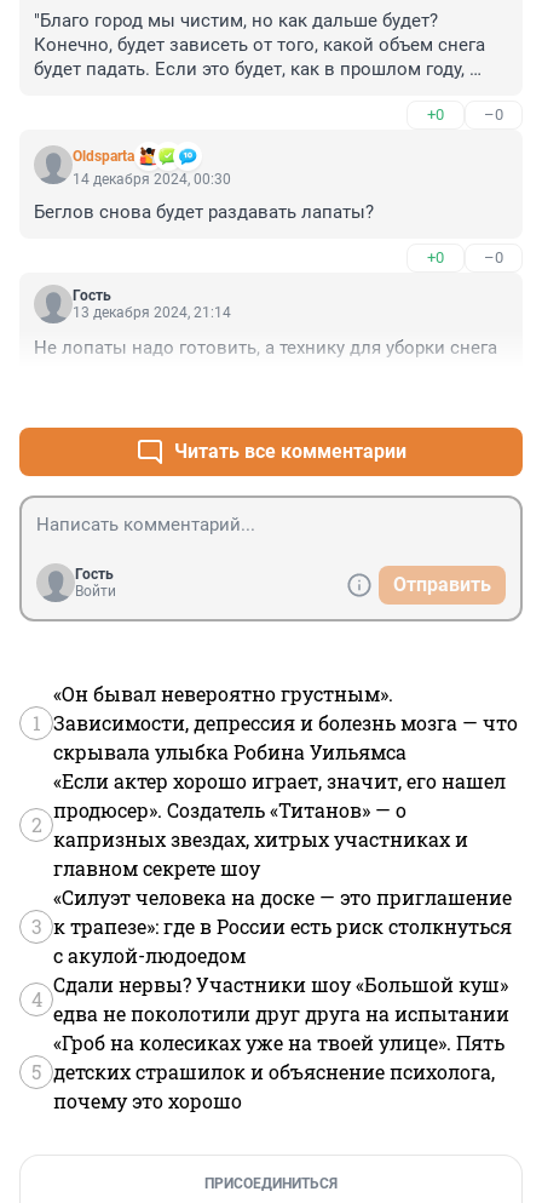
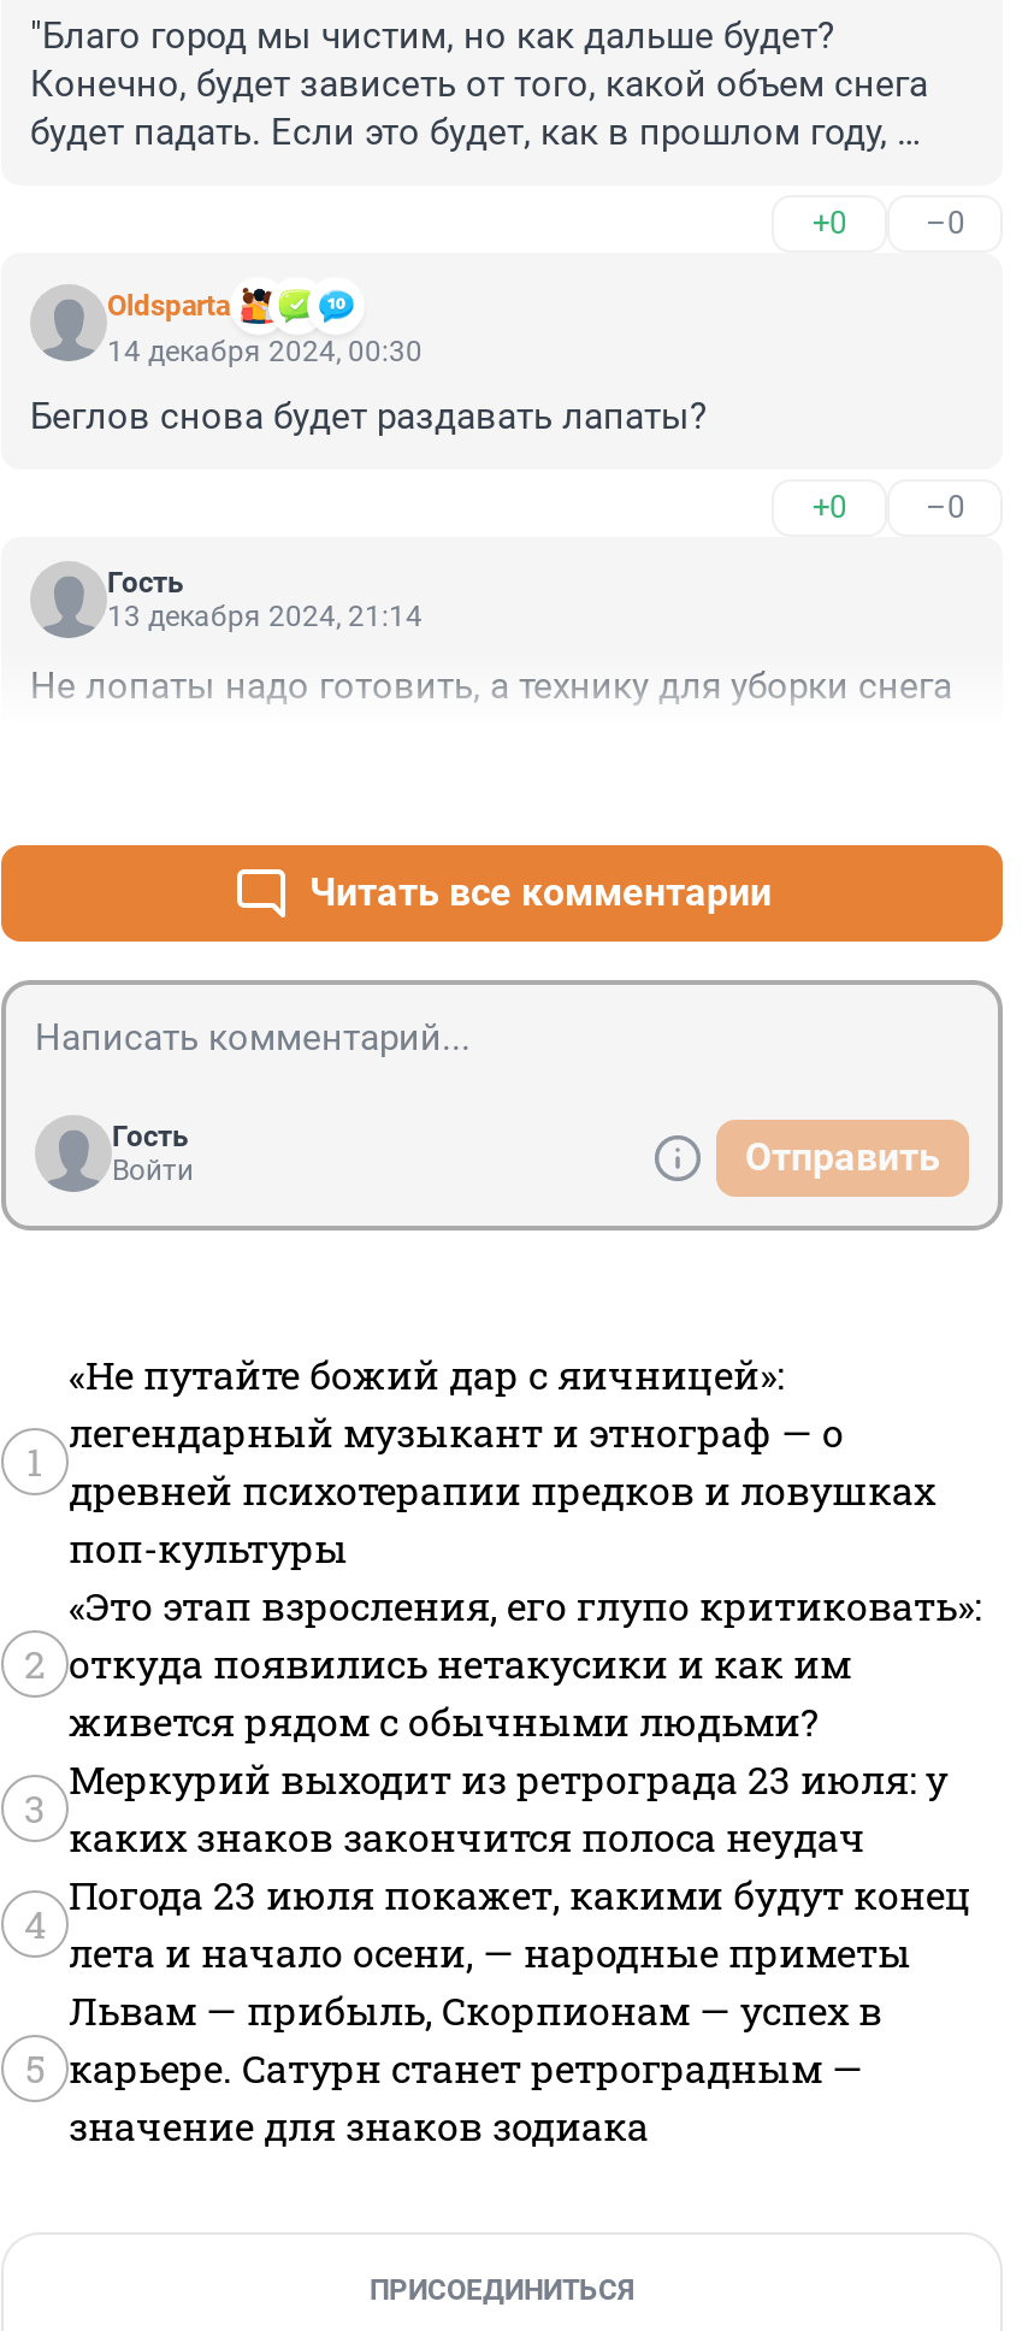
- «Он бывал невероятно грустным».
- Зависимости, депрессия и болезнь мозга — что
- скрывала улыбка Робина Уильямса
+ «Не путайте божий дар с яичницей»:
+ легендарный музыкант и этнограф — о
+ древней психотерапии предков и ловушках
+ поп-культуры

- «Если актер хорошо играет, значит, его нашел
- продюсер». Создатель «Титанов» — о
- капризных звездах, хитрых участниках и
- главном секрете шоу
+ «Это этап взросления, его глупо критиковать»:
+ откуда появились нетакусики и как им
+ живется рядом с обычными людьми?

- «Силуэт человека на доске — это приглашение
- к трапезе»: где в России есть риск столкнуться
- с акулой-людоедом
+ Меркурий выходит из ретрограда 23 июля: у
+ каких знаков закончится полоса неудач

- Сдали нервы? Участники шоу «Большой куш»
- едва не поколотили друг друга на испытании
+ Погода 23 июля покажет, какими будут конец
+ лета и начало осени, — народные приметы

- «Гроб на колесиках уже на твоей улице». Пять
- детских страшилок и объяснение психолога,
- почему это хорошо
+ Львам — прибыль, Скорпионам — успех в
+ карьере. Сатурн станет ретроградным —
+ значение для знаков зодиака
